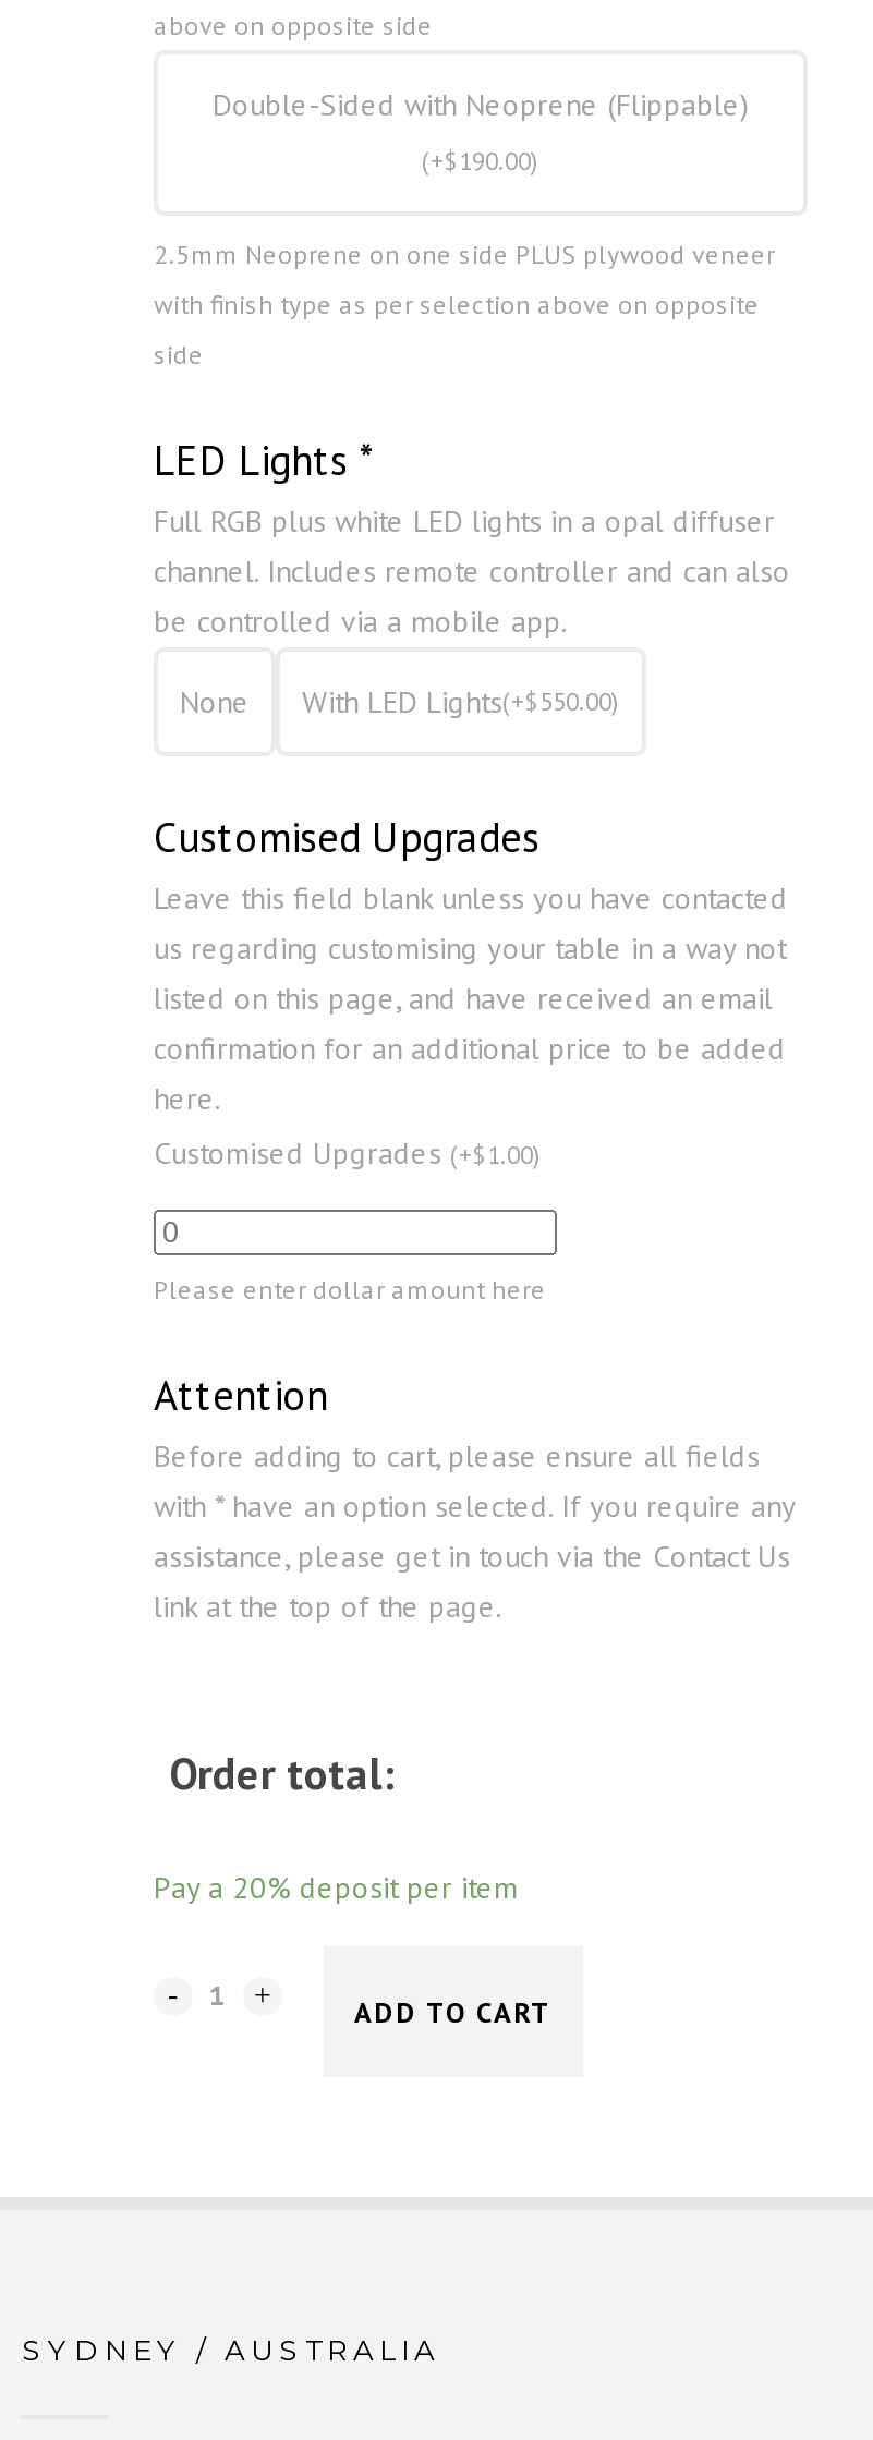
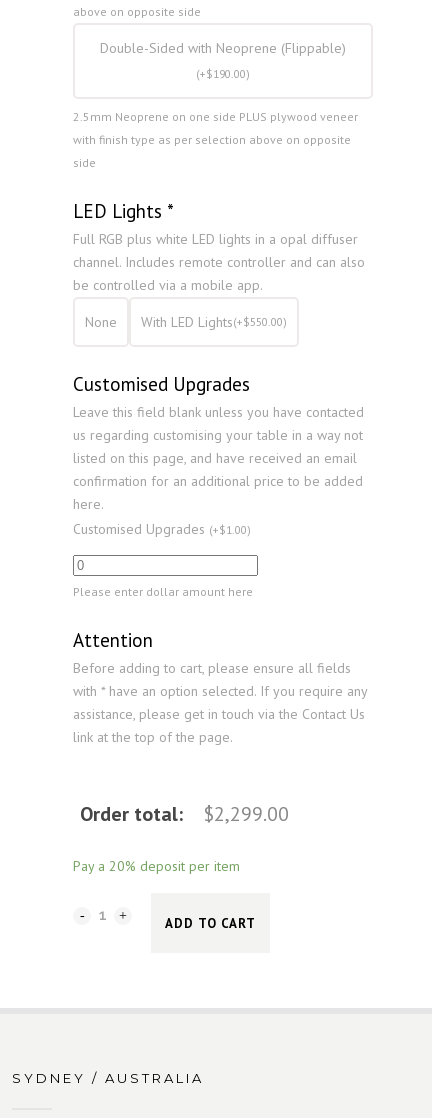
+ $2,299.00
